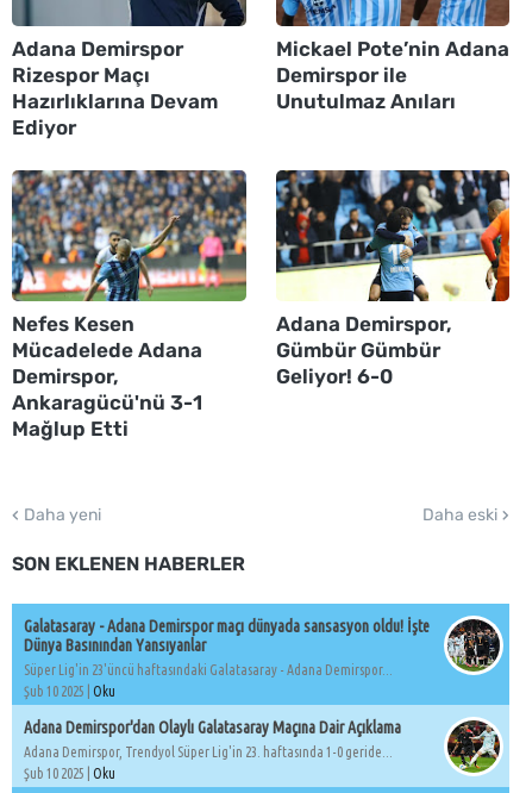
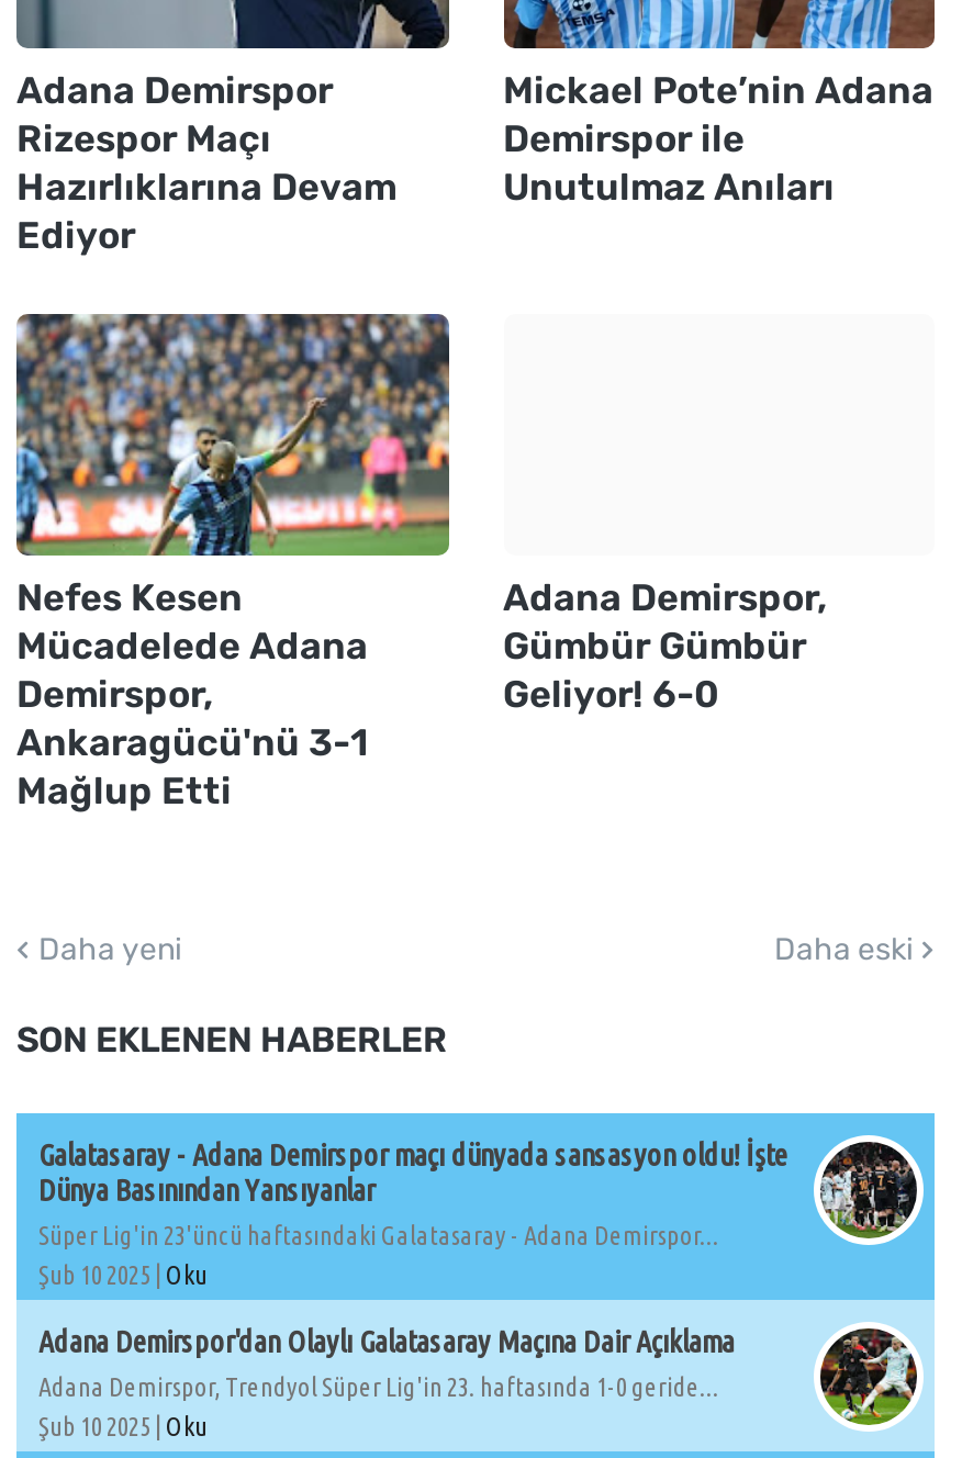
- [image]
